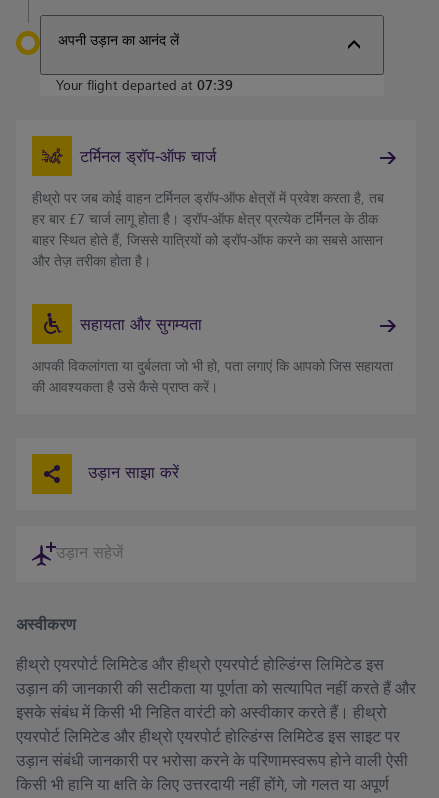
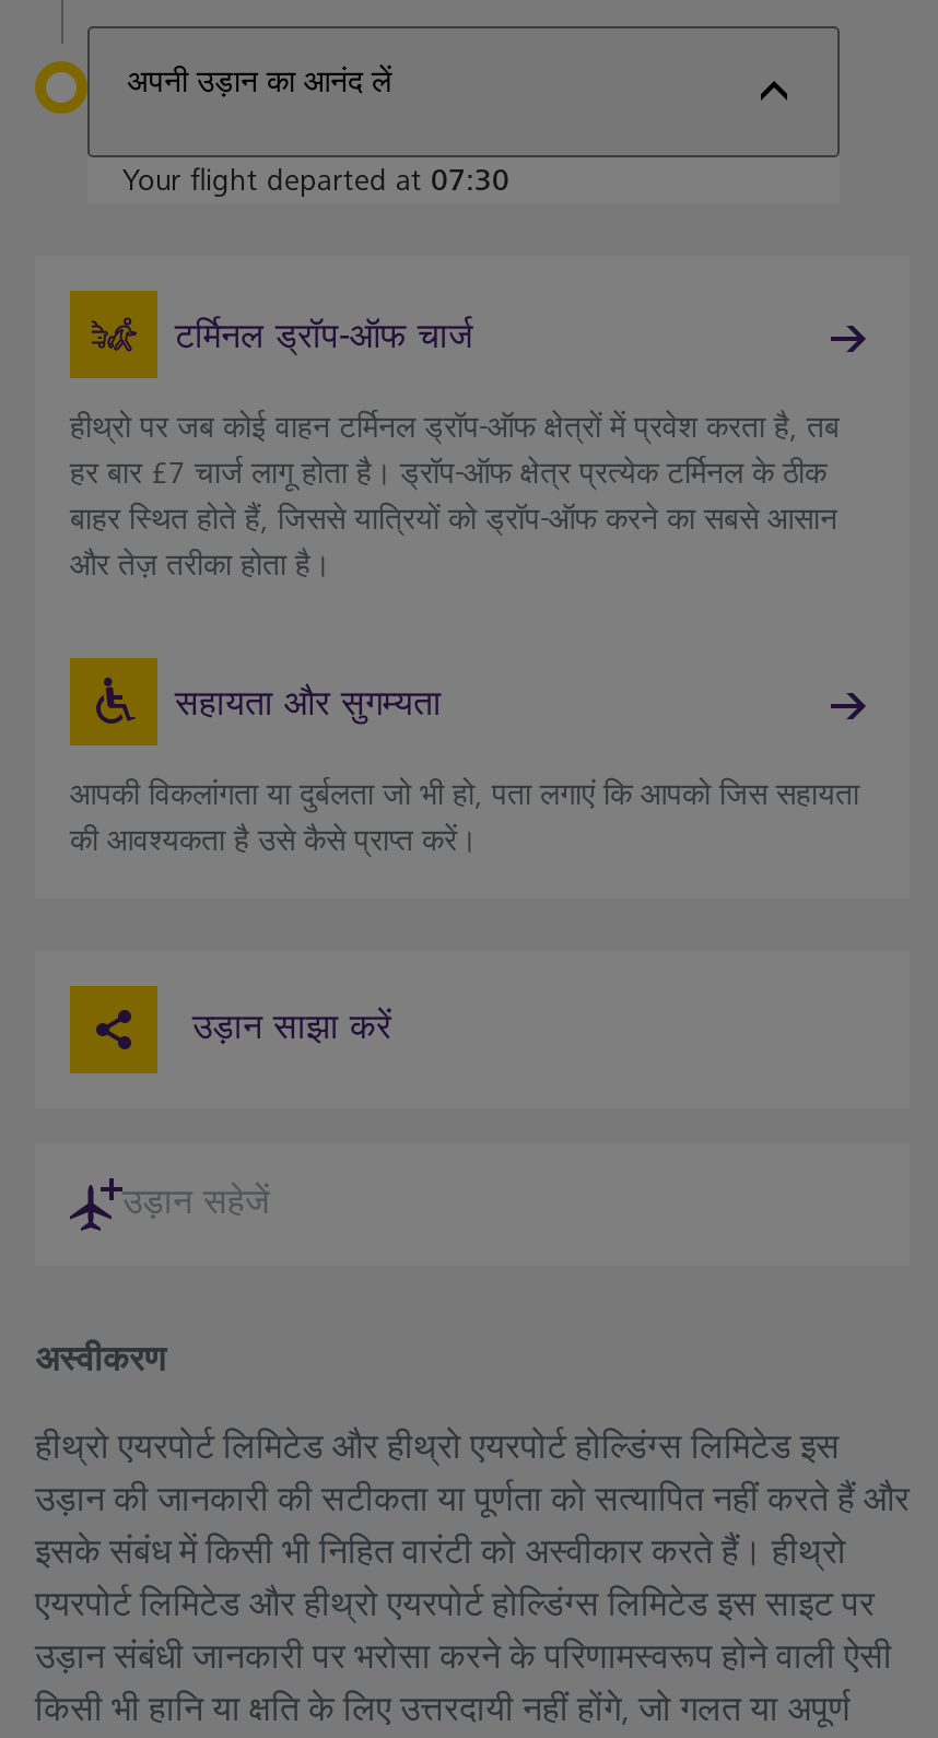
- Your flight departed at 07:39
+ Your flight departed at 07:30
